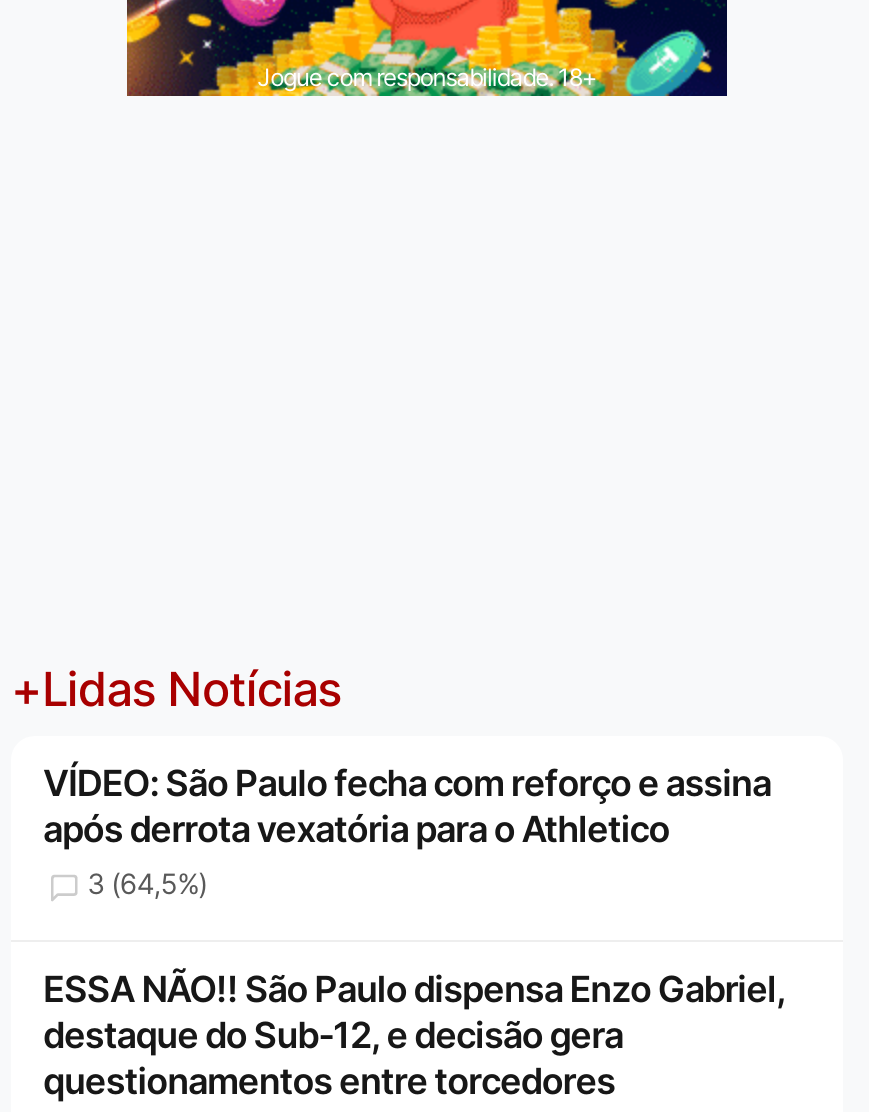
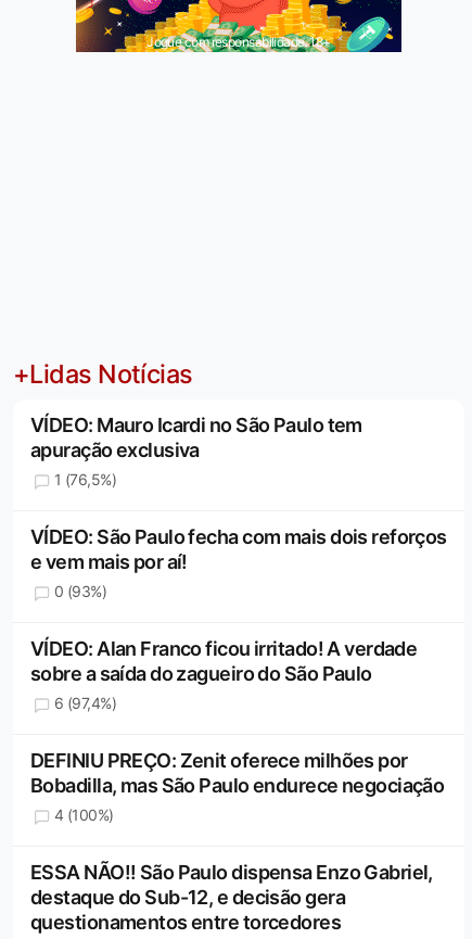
- VÍDEO: São Paulo fecha com reforço e assina
- após derrota vexatória para o Athletico
- 3 (64,5%)
+ VÍDEO: Mauro Icardi no São Paulo tem
+ apuração exclusiva
+ 1 (76,5%)
+ VÍDEO: São Paulo fecha com mais dois reforços
+ e vem mais por aí!
+ 0 (93%)
+ VÍDEO: Alan Franco ficou irritado! A verdade
+ sobre a saída do zagueiro do São Paulo
+ 6 (97,4%)
+ DEFINIU PREÇO: Zenit oferece milhões por
+ Bobadilla, mas São Paulo endurece negociação
+ 4 (100%)
